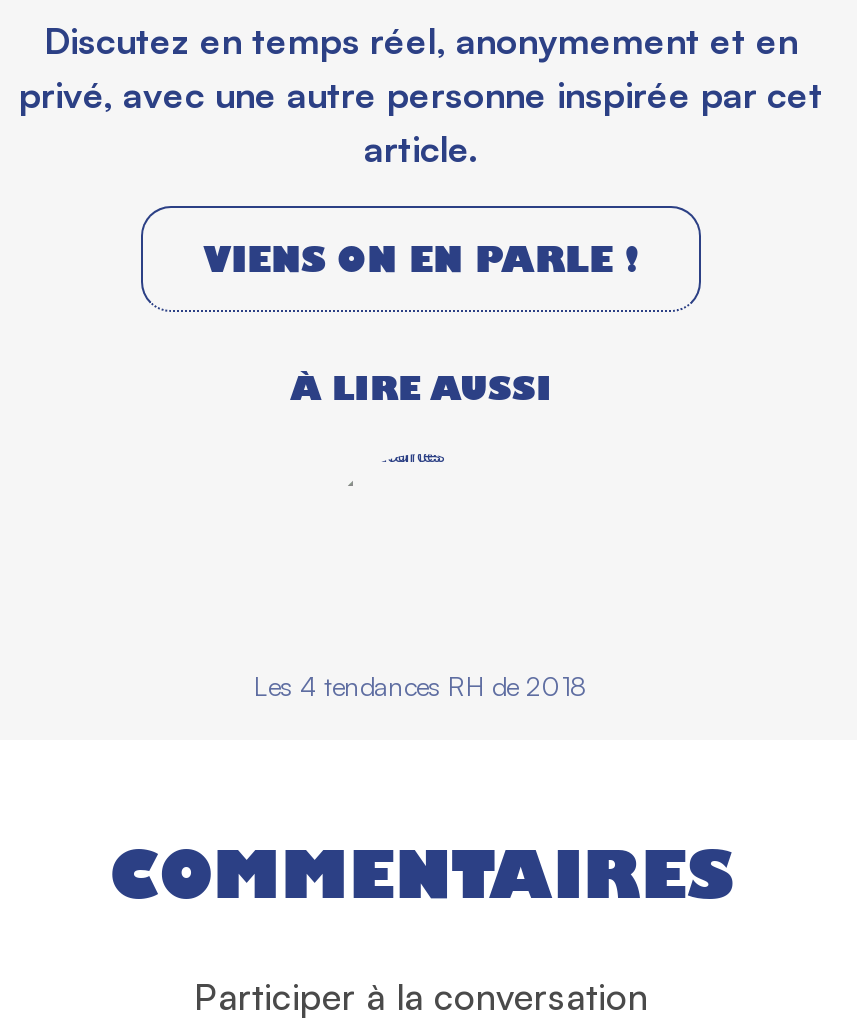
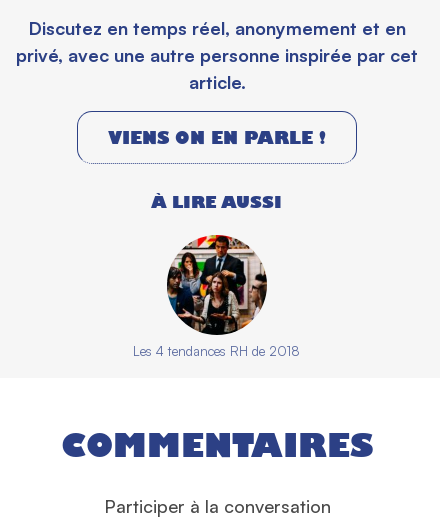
+ [image]
